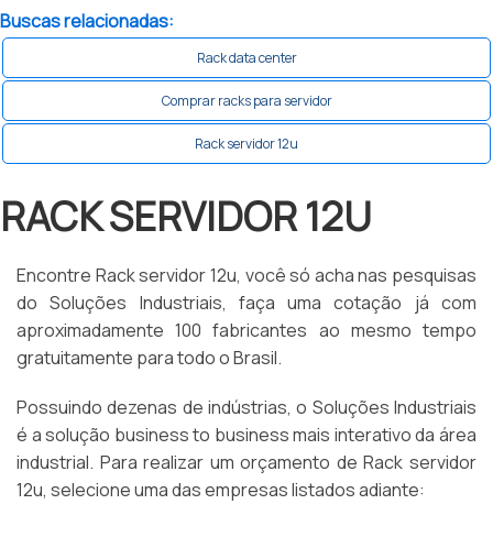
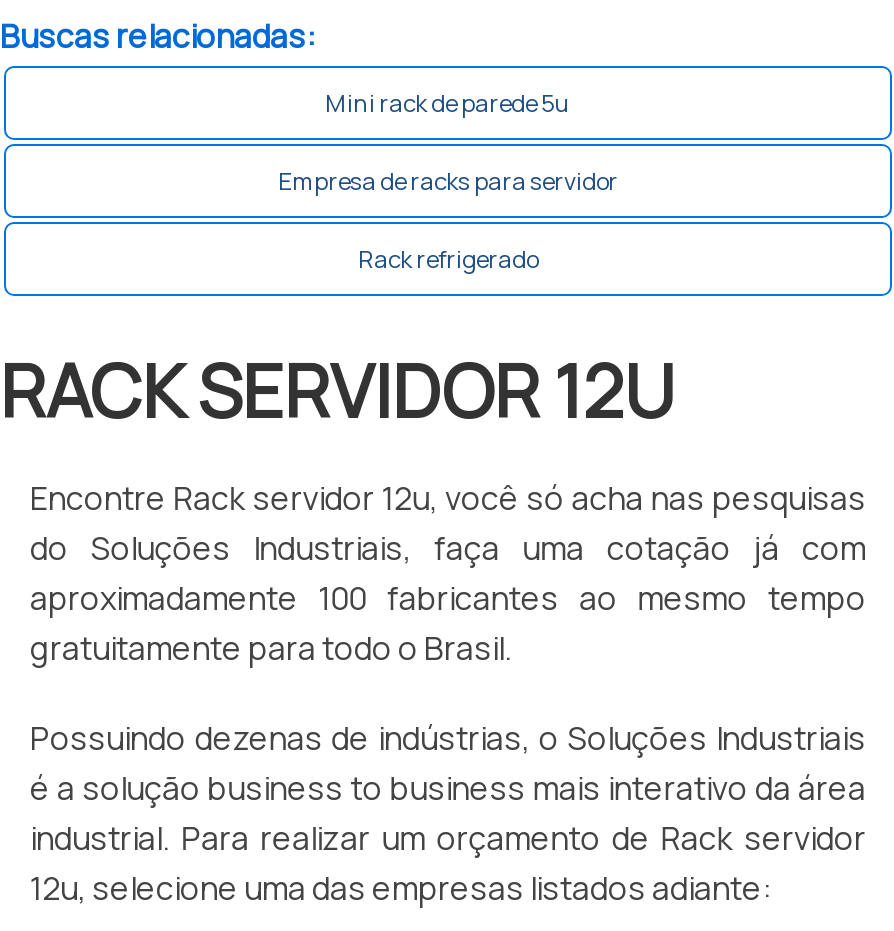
- Rack data center
+ Mini rack de parede 5u

- Comprar racks para servidor
+ Empresa de racks para servidor

- Rack servidor 12u
+ Rack refrigerado
